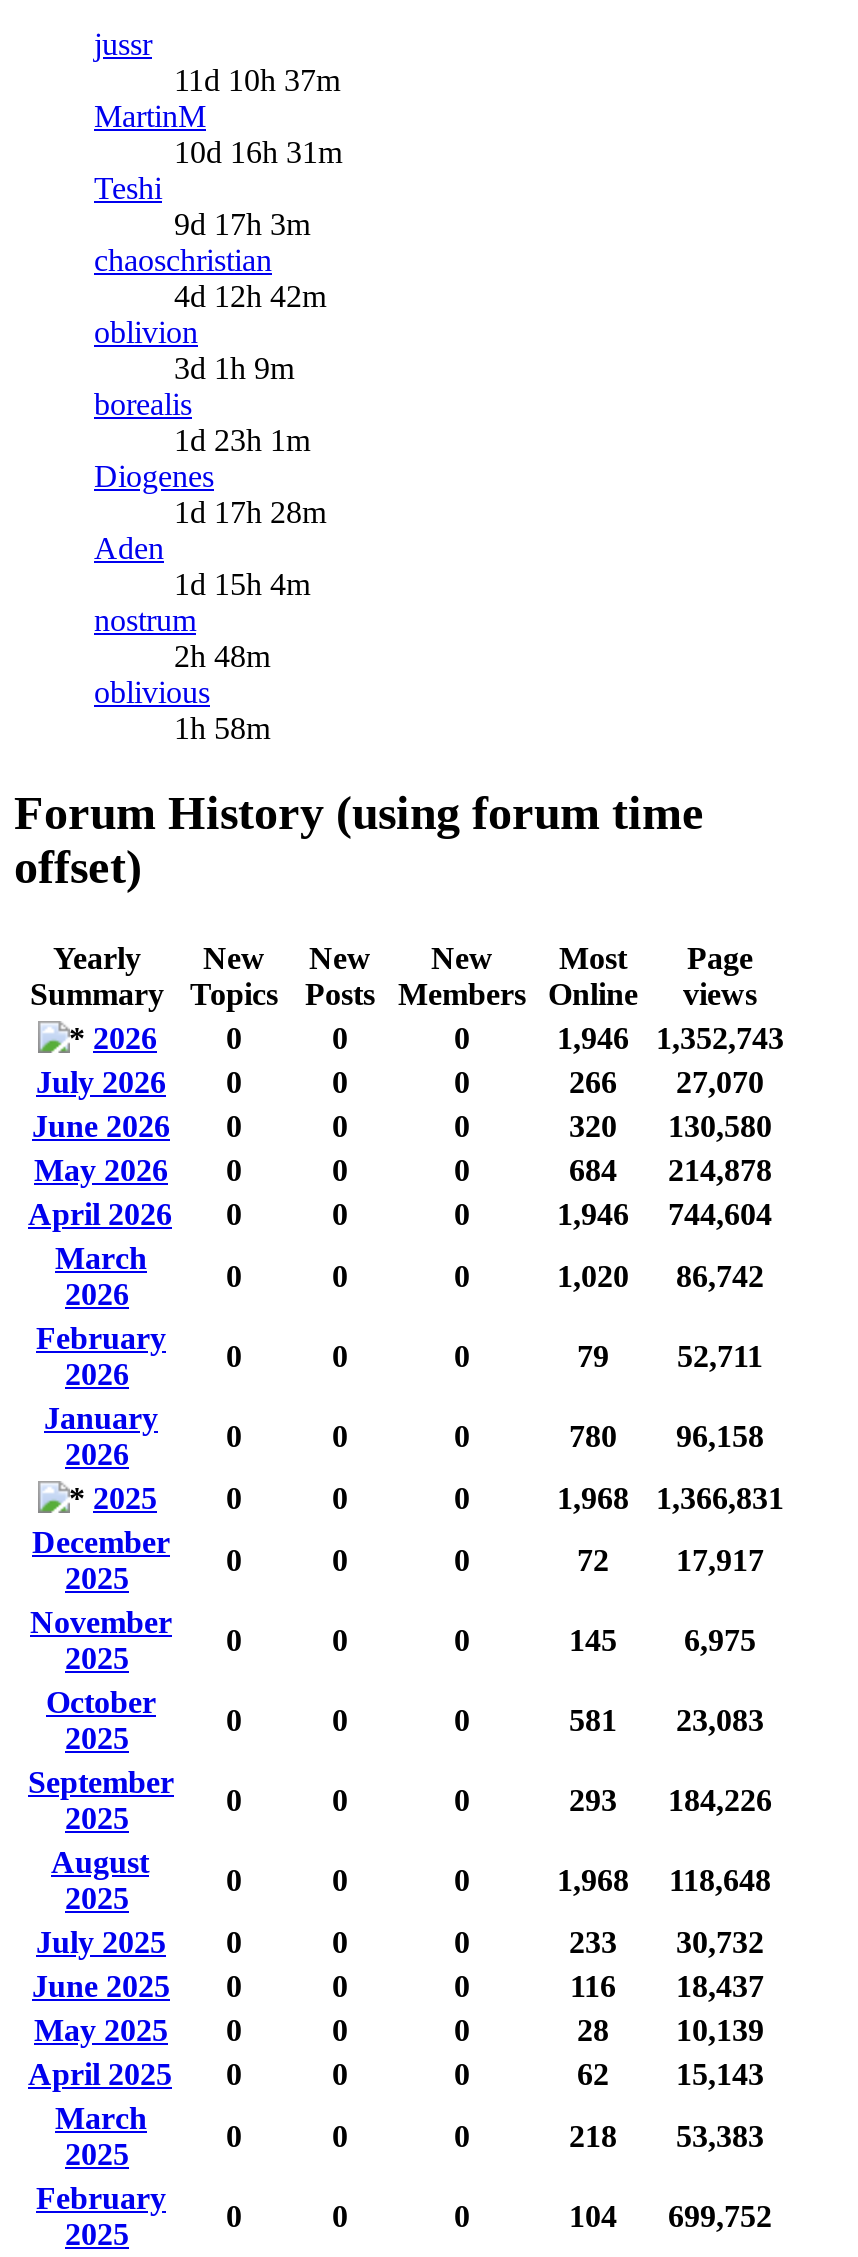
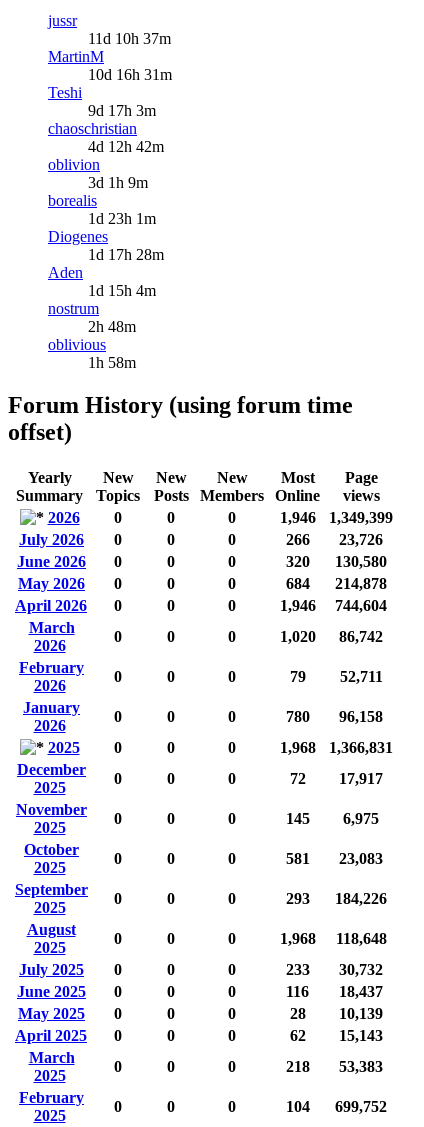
- 1,946 1,352,743
+ 1,946 1,349,399

- 266 27,070
+ 266 23,726
